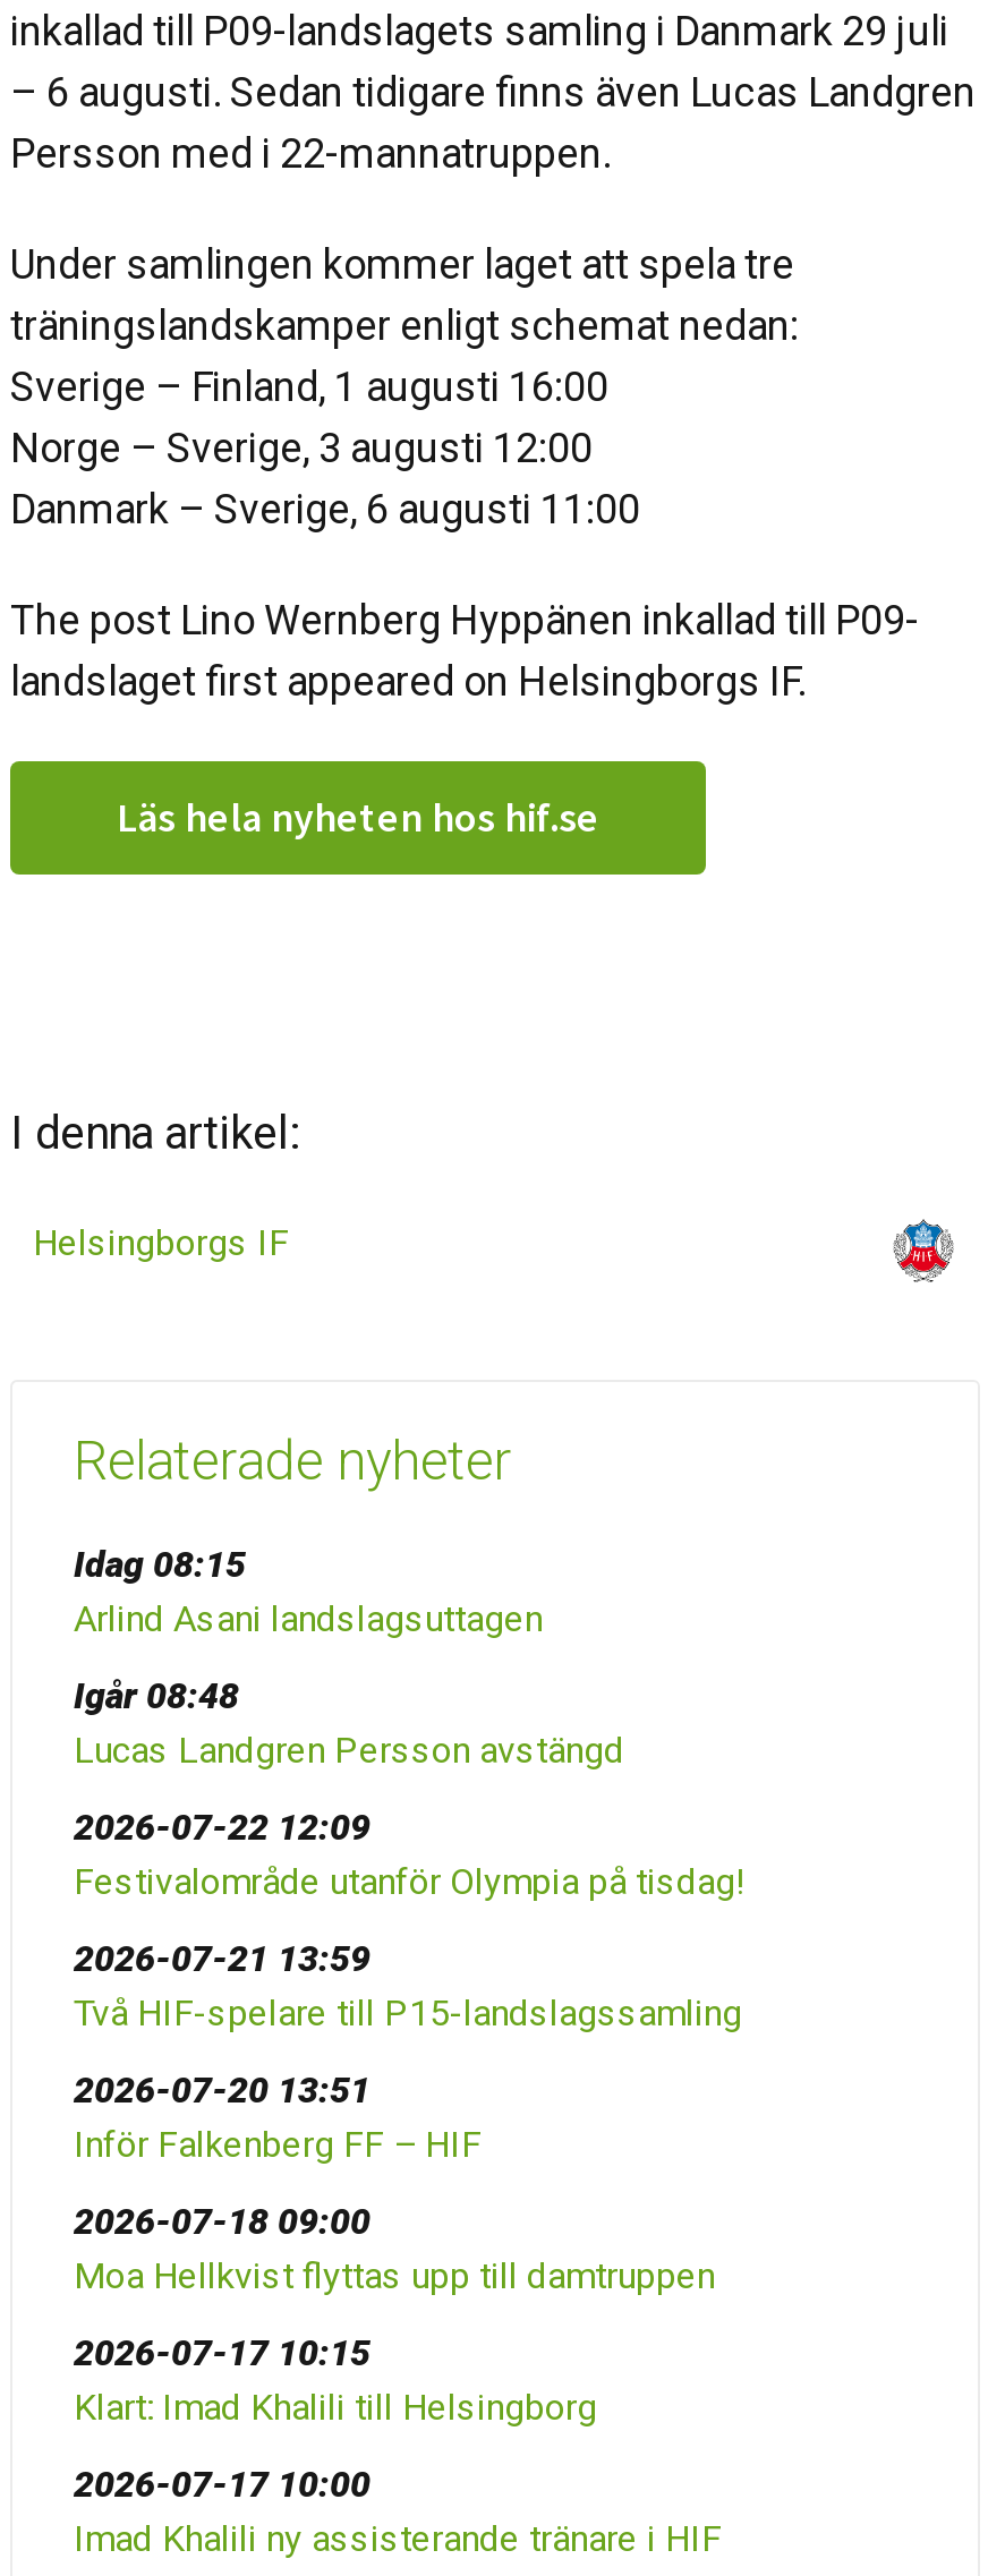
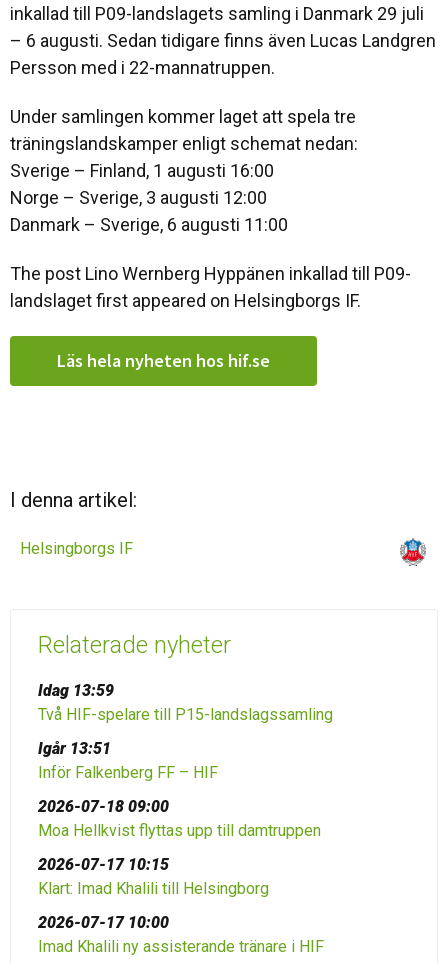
- Idag 08:15
- Arlind Asani landslagsuttagen
- Igår 08:48
- Lucas Landgren Persson avstängd
- 2026-07-22 12:09
- Festivalområde utanför Olympia på tisdag!
- 2026-07-21 13:59
+ Idag 13:59

- 2026-07-20 13:51
+ Igår 13:51
